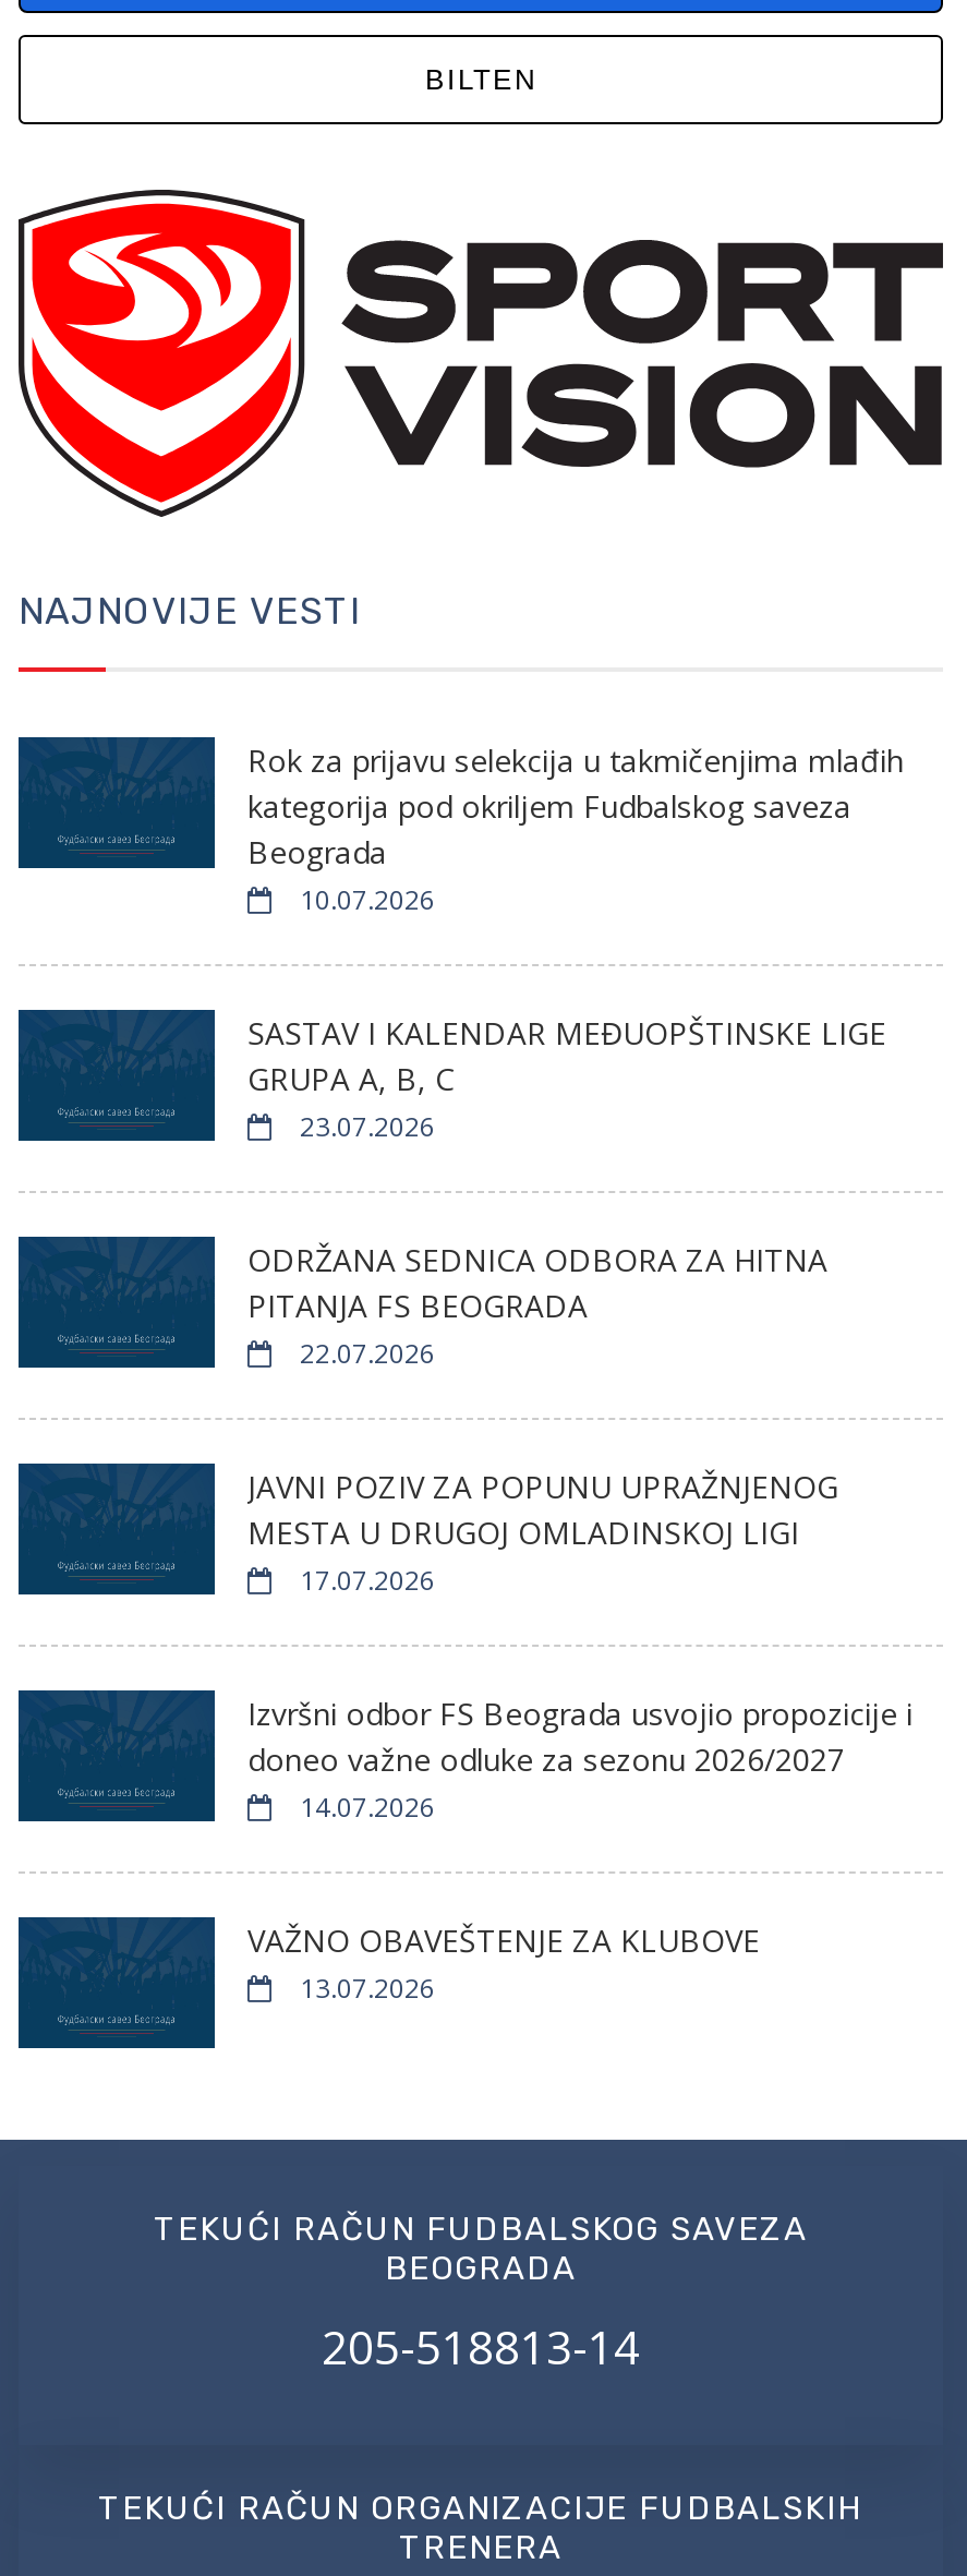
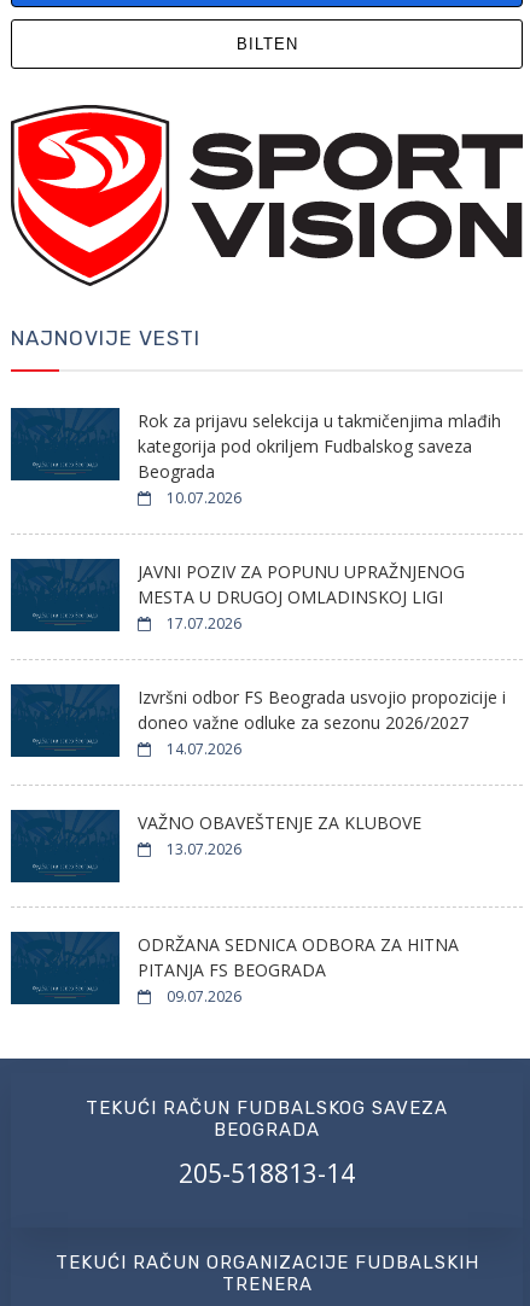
- SASTAV I KALENDAR MEĐUOPŠTINSKE LIGE
- GRUPA A, B, C
- 23.07.2026
- 22.07.2026

moved down: ODRŽANA SEDNICA ODBORA ZA HITNA | PITANJA FS BEOGRADA

moved up: JAVNI POZIV ZA POPUNU UPRAŽNJENOG | MESTA U DRUGOJ OMLADINSKOJ LIGI | 17.07.2026 | Izvršni odbor FS Beograda usvojio propozicije i | doneo važne odluke za sezonu 2026/2027 | 14.07.2026 | VAŽNO OBAVEŠTENJE ZA KLUBOVE | 13.07.2026

+ 09.07.2026
